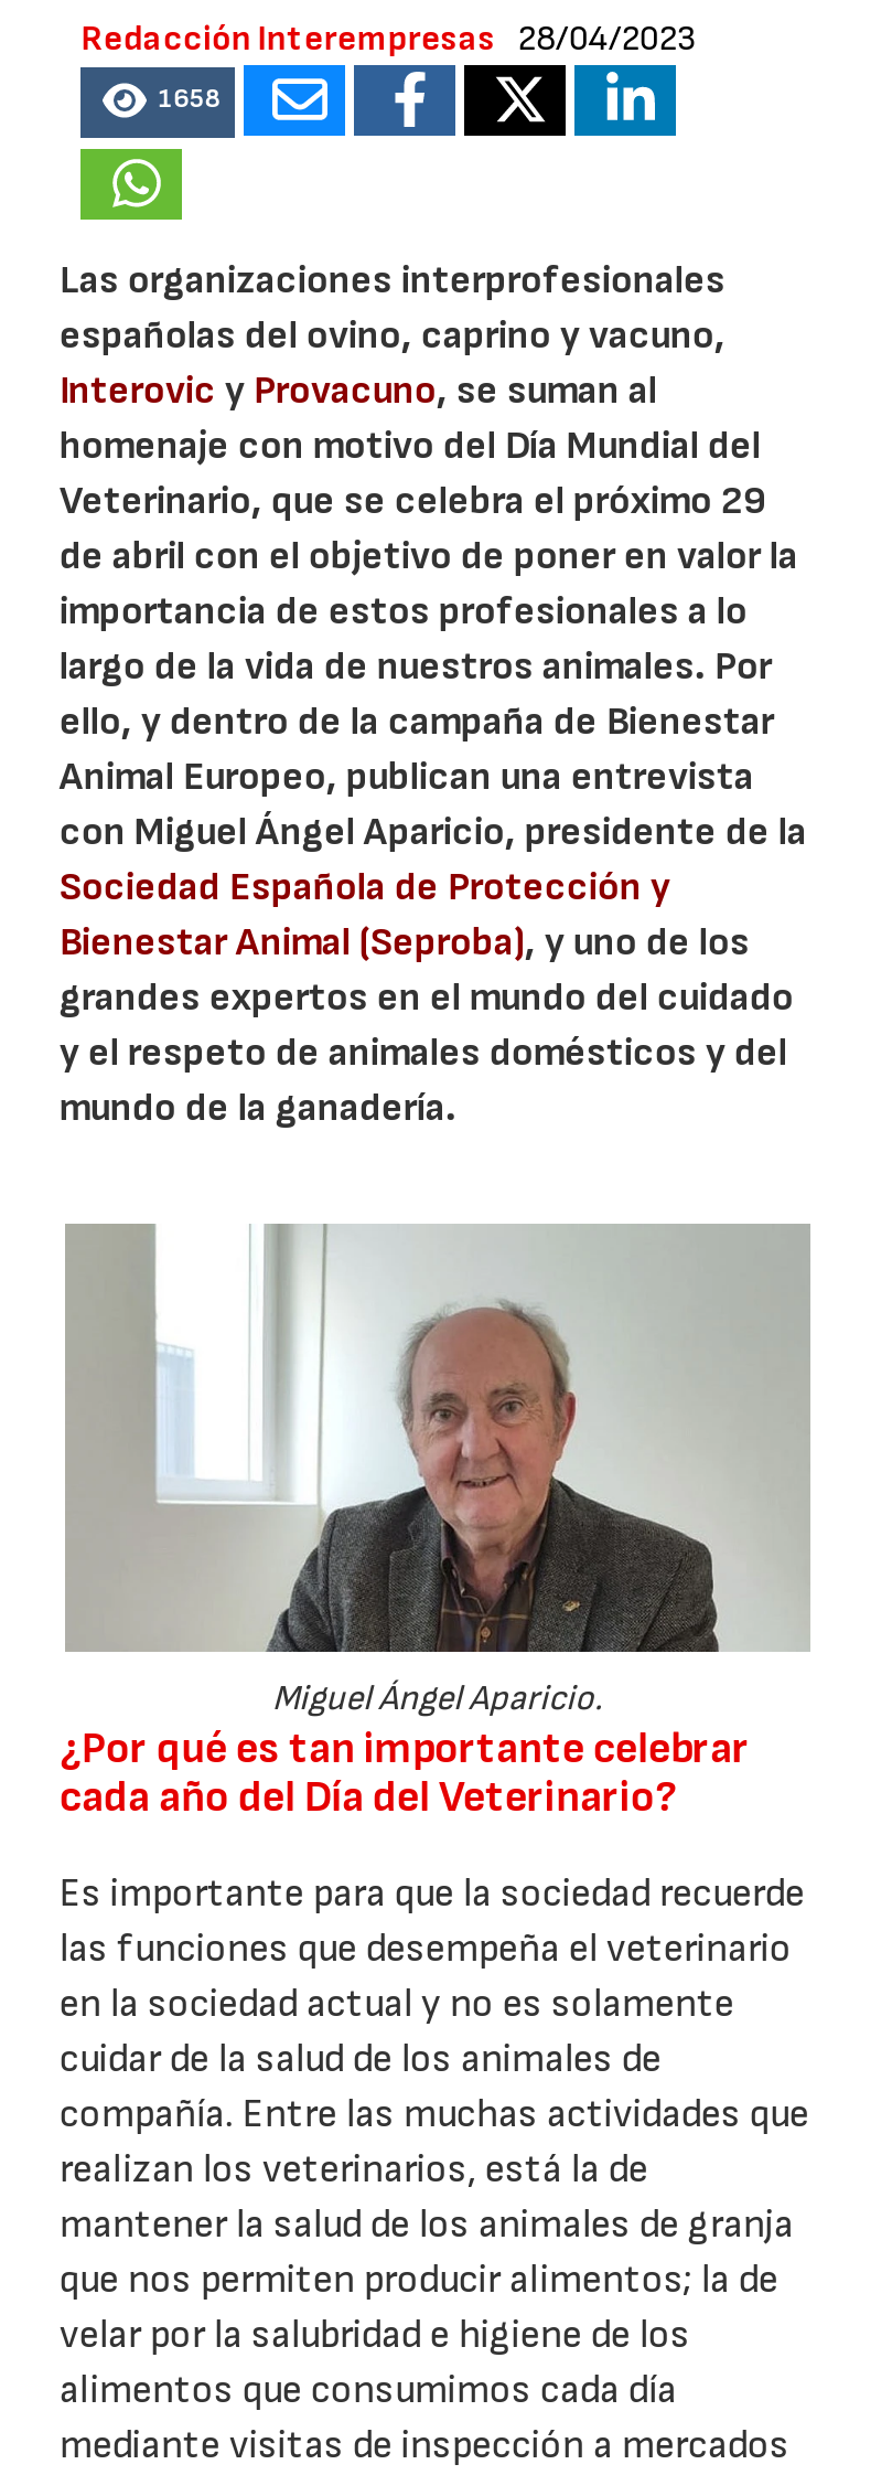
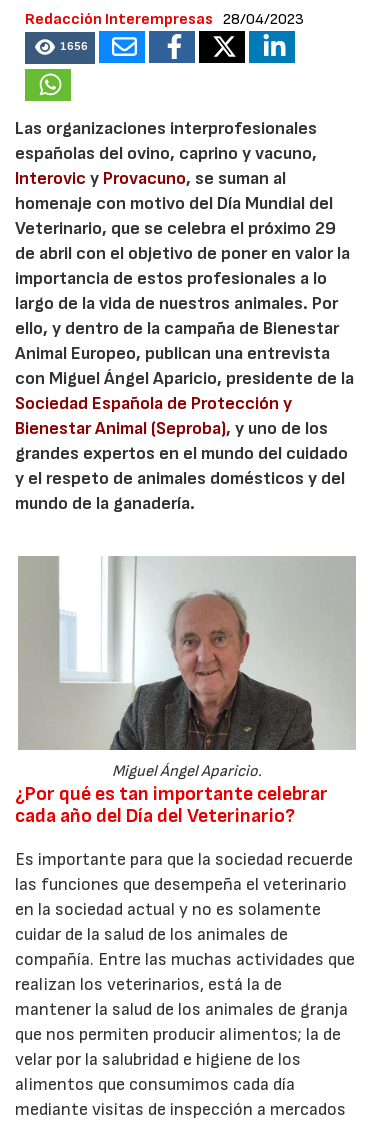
- 1658
+ 1656
